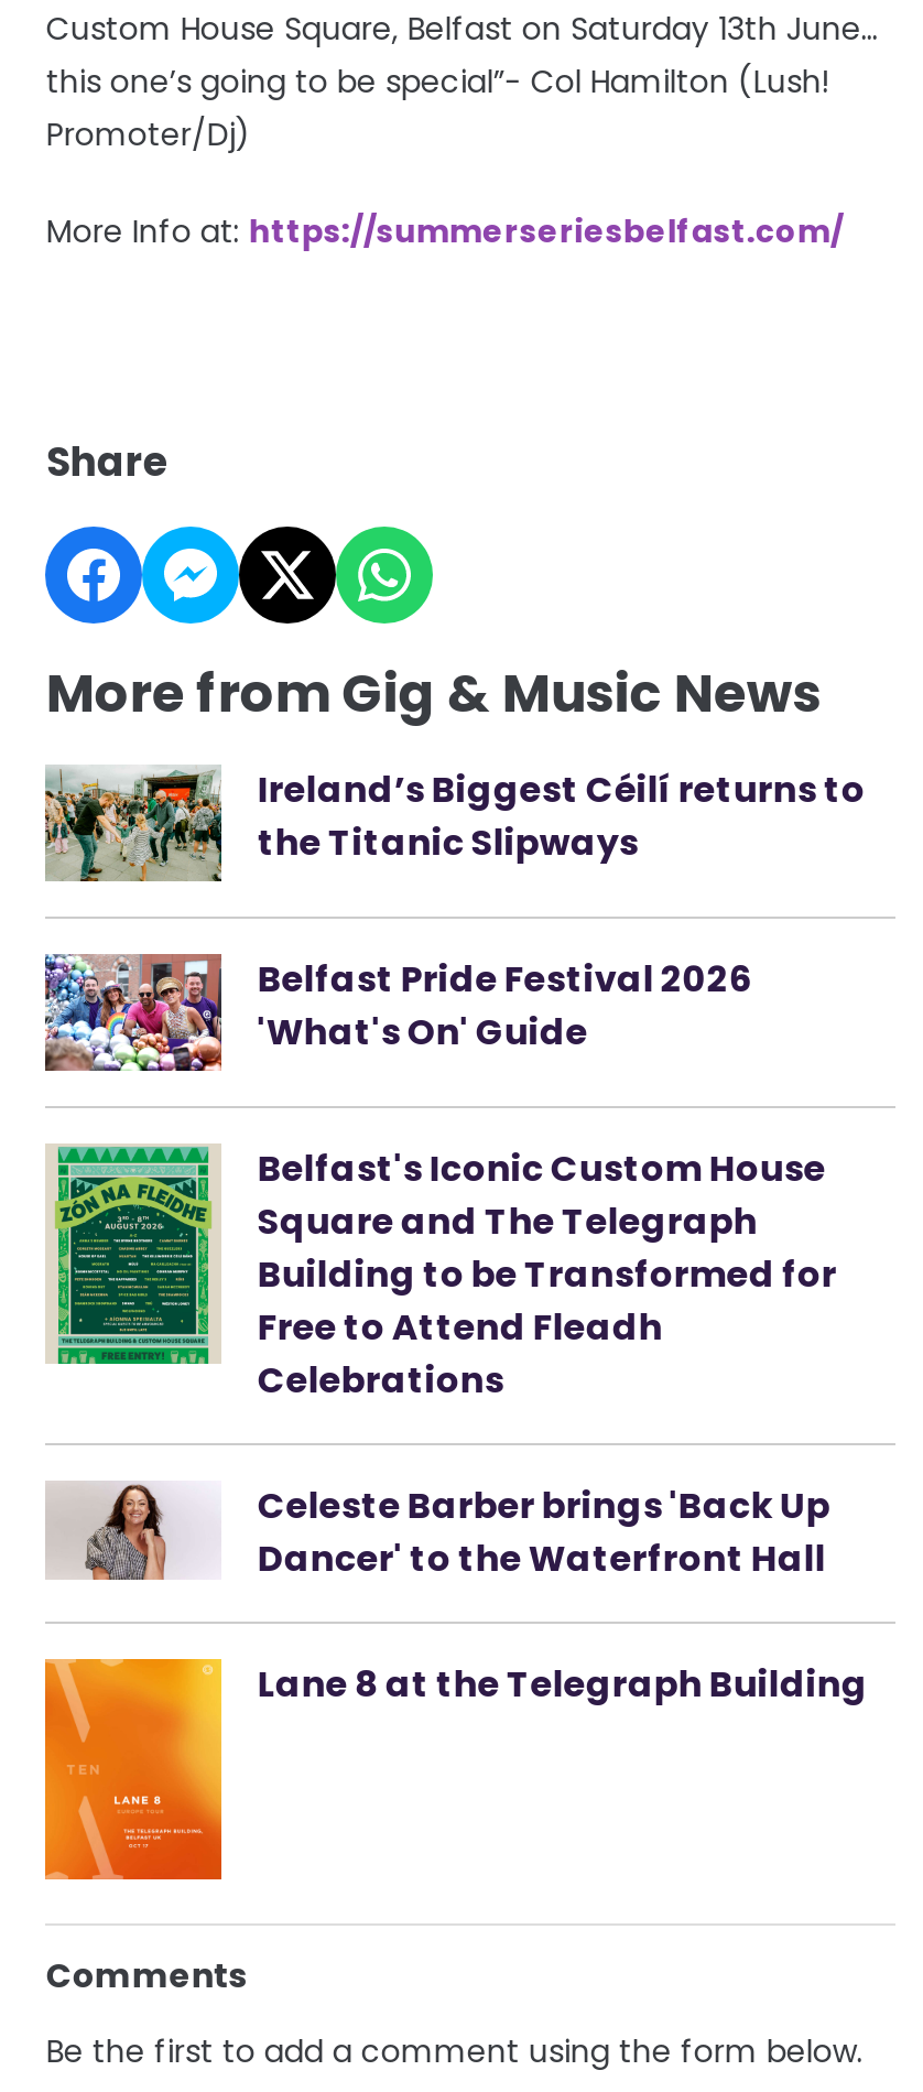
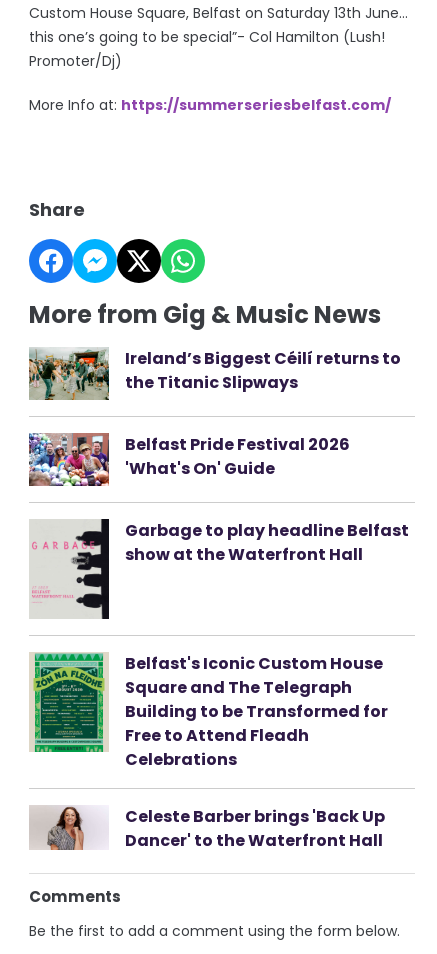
+ [image]
+ Garbage to play headline Belfast
+ show at the Waterfront Hall

moved down: [image] | Belfast's Iconic Custom House | Square and The Telegraph | Building to be Transformed for | Free to Attend Fleadh | Celebrations | Celeste Barber brings 'Back Up | Dancer' to the Waterfront Hall

- [image]
- Lane 8 at the Telegraph Building
